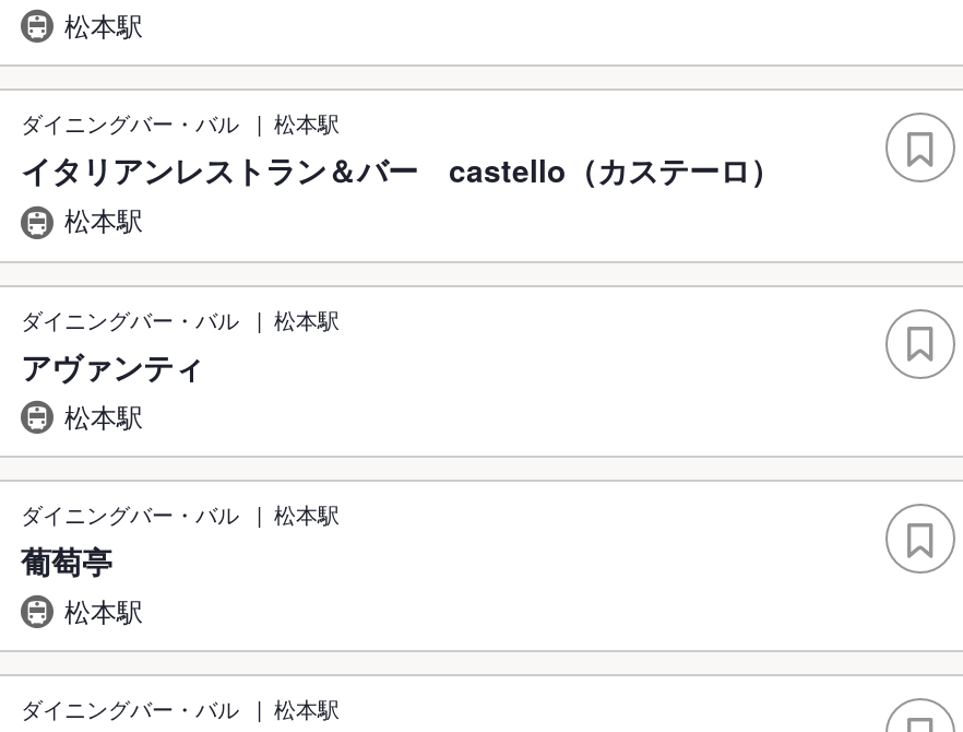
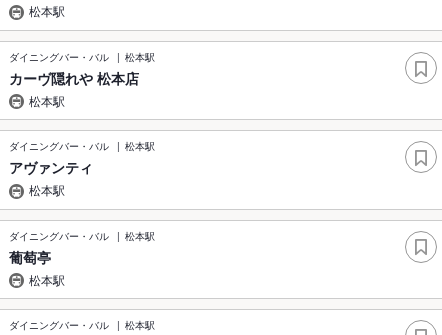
- イタリアンレストラン＆バー castello（カステーロ）
+ カーヴ隠れや 松本店
